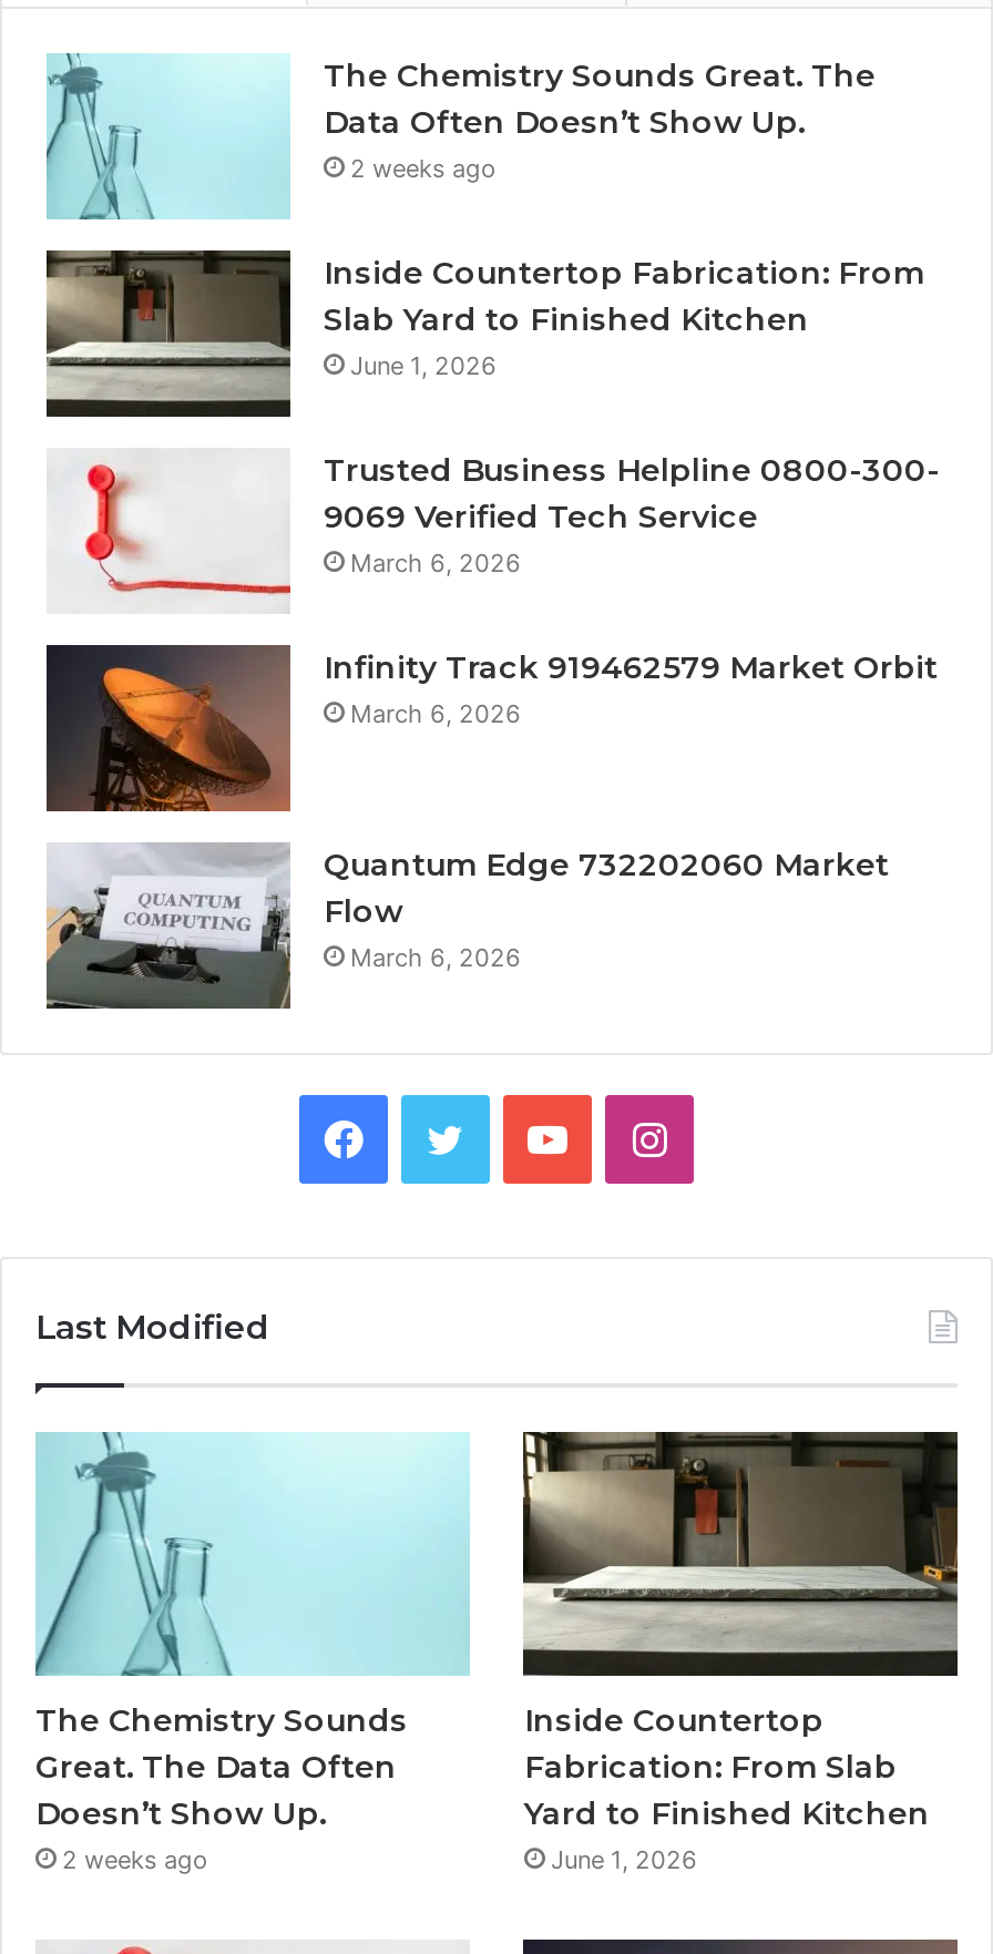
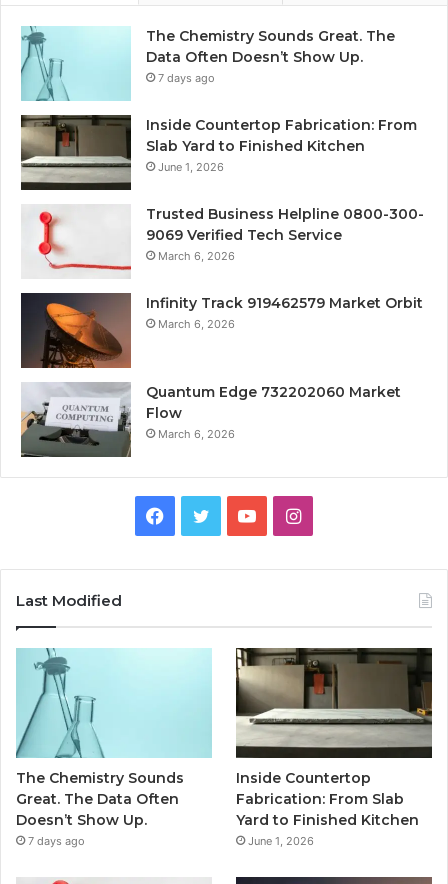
- 2 weeks ago
+ 7 days ago

- 2 weeks ago
+ 7 days ago
